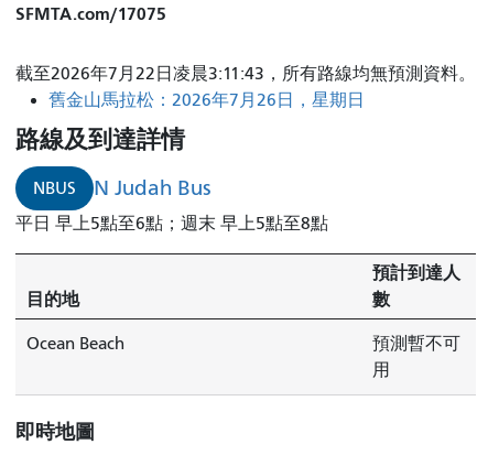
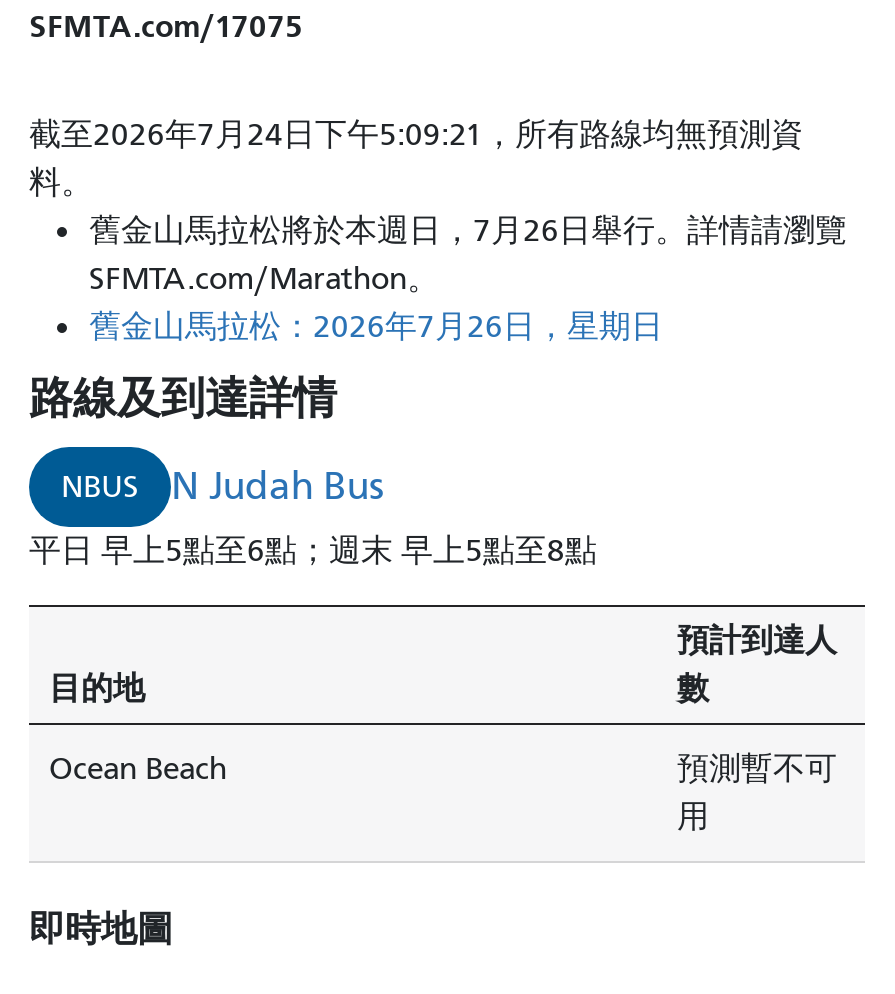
- 截至2026年7月22日凌晨3:11:43，所有路線均無預測資料。
+ 截至2026年7月24日下午5:09:21，所有路線均無預測資
+ 料。
+ 舊金山馬拉松將於本週日，7月26日舉行。詳情請瀏覽
+ SFMTA.com/Marathon。
